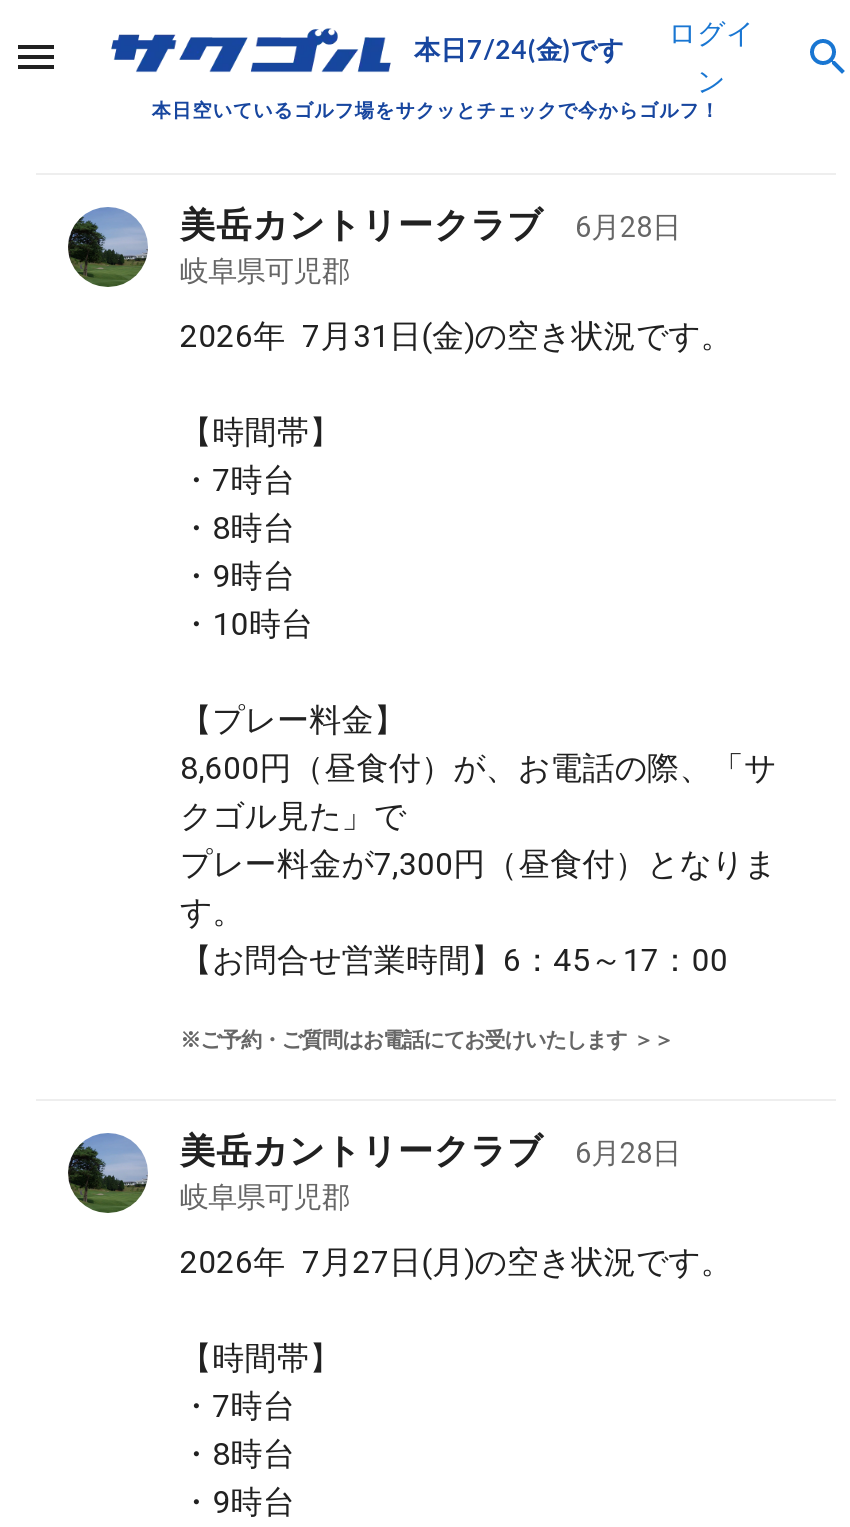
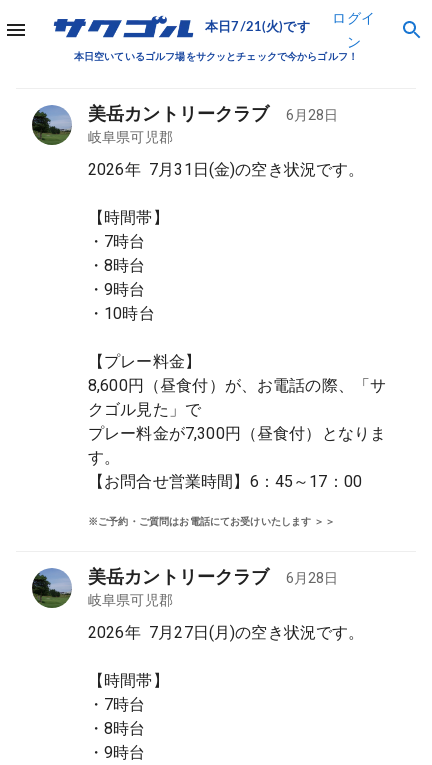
- 本日7/24(金)です
+ 本日7/21(火)です
